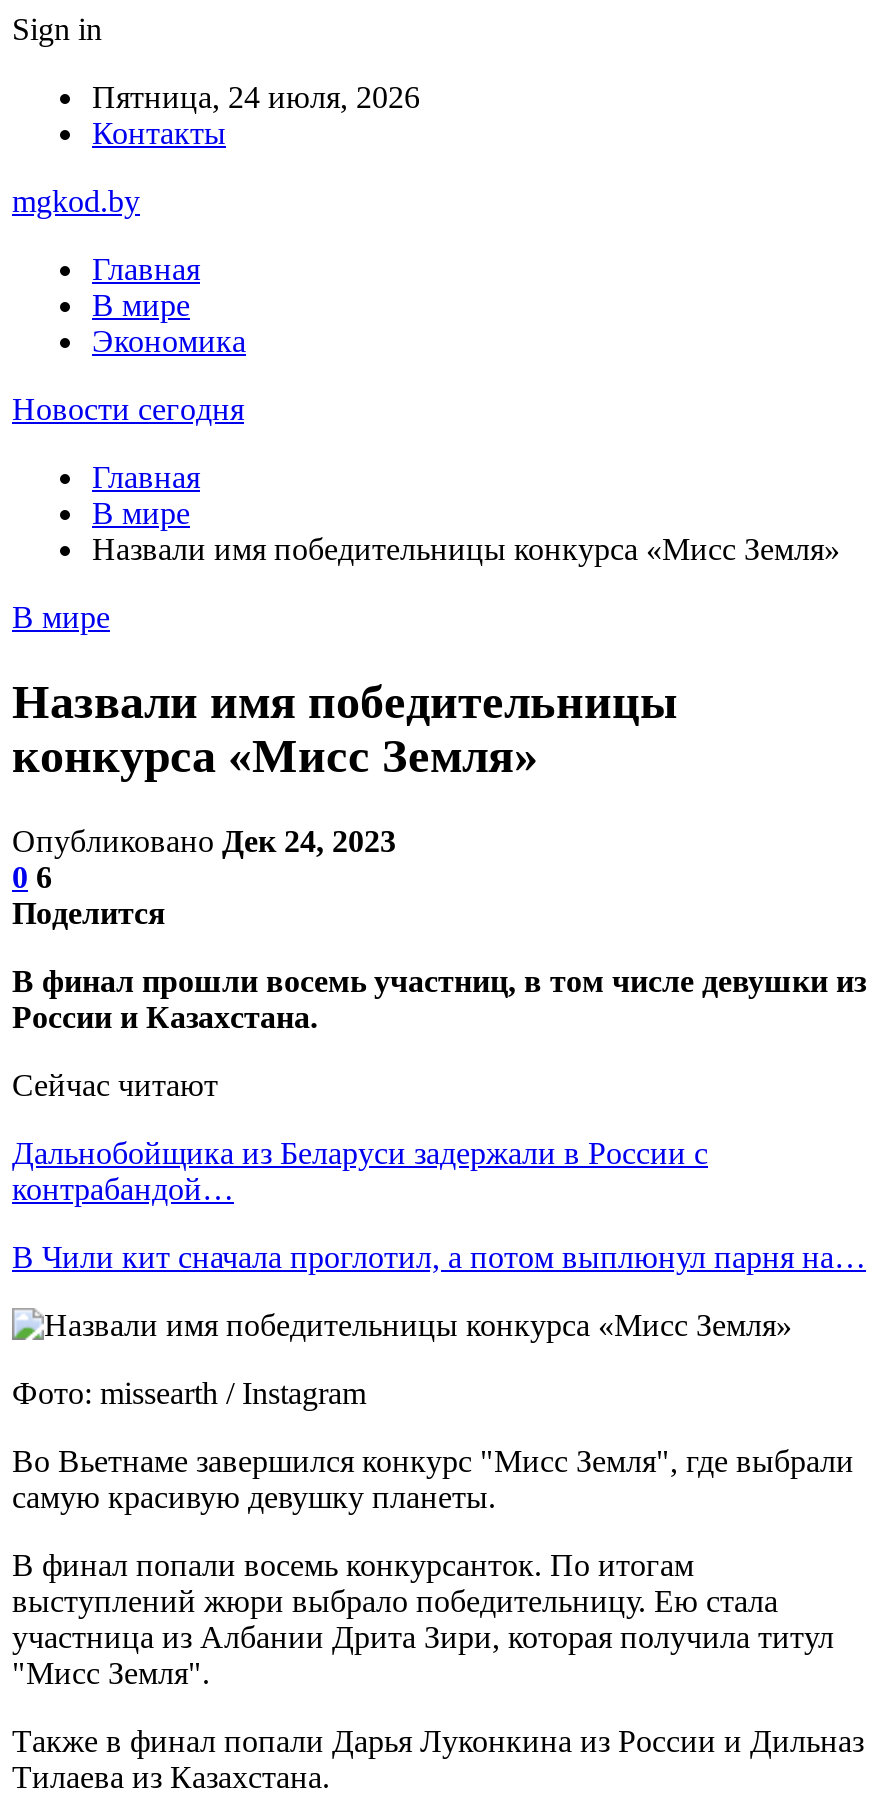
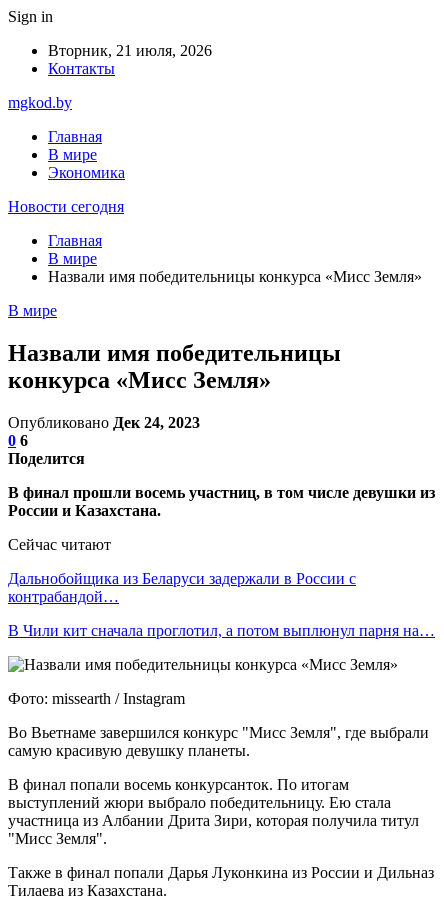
- Пятница, 24 июля, 2026
+ Вторник, 21 июля, 2026
